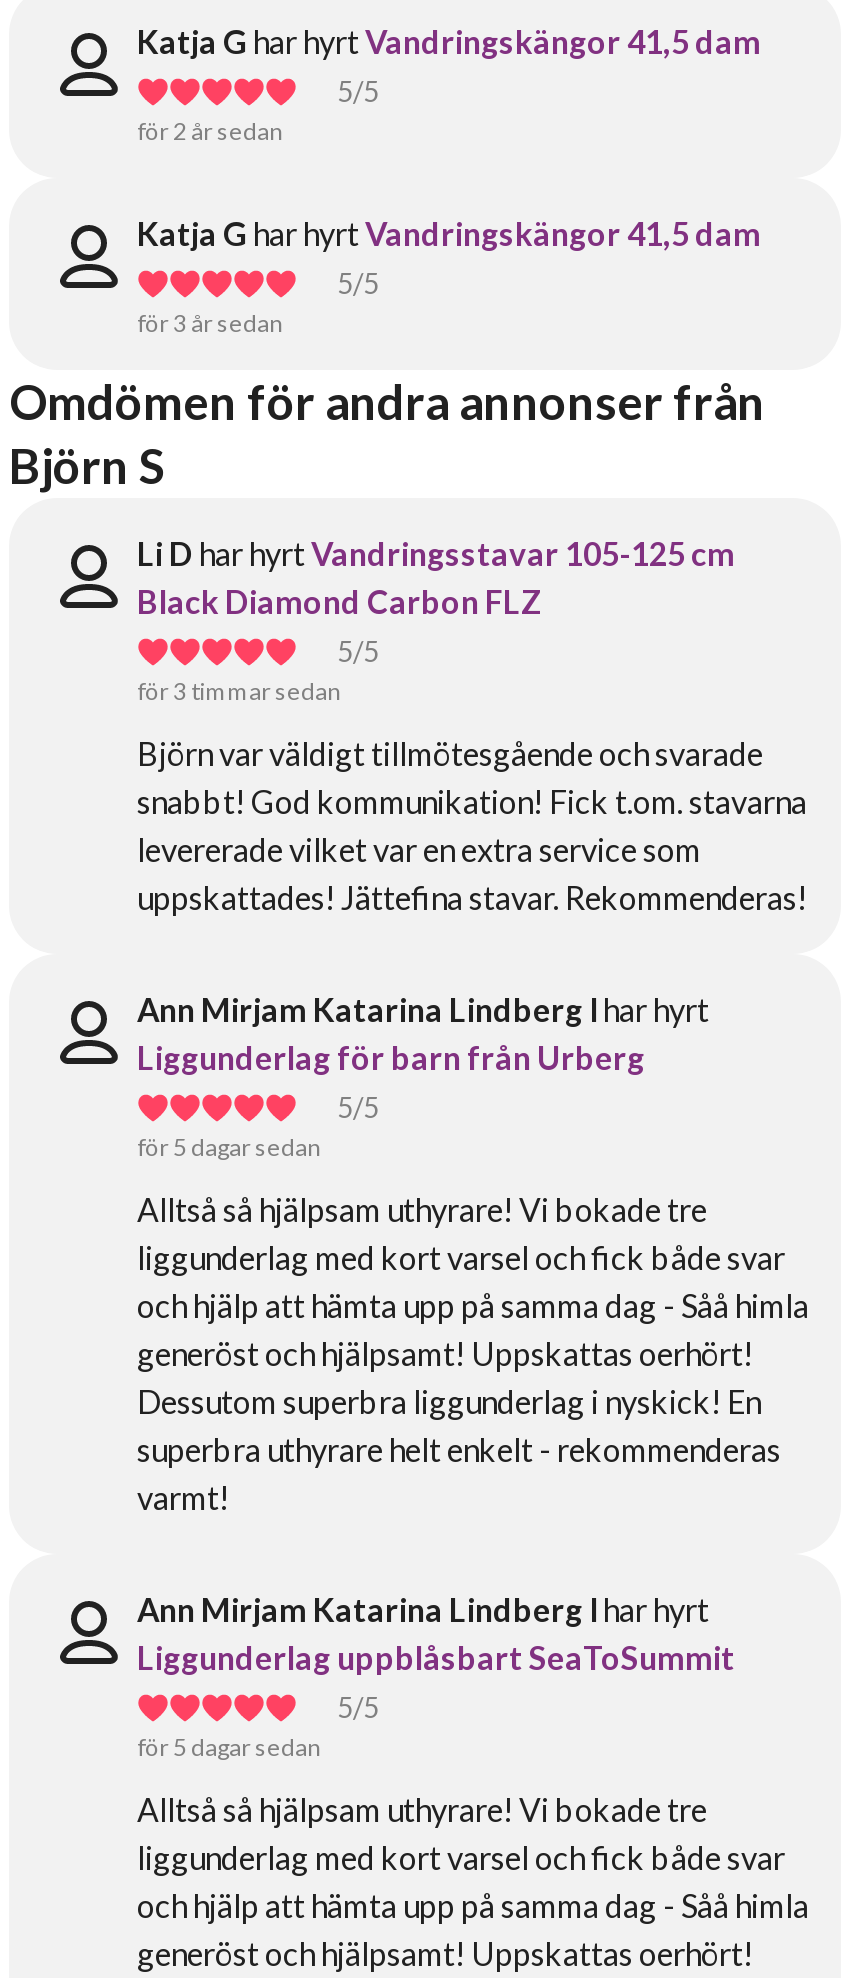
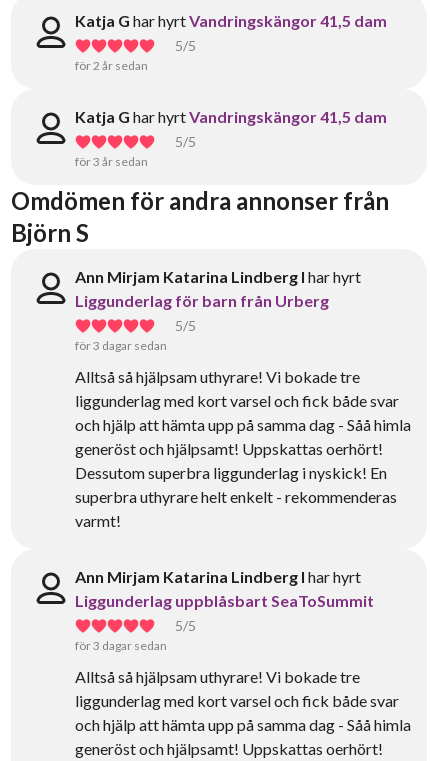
- Li D har hyrt Vandringsstavar 105-125 cm
- Black Diamond Carbon FLZ
- 5/5
- för 3 timmar sedan
- Björn var väldigt tillmötesgående och svarade
- snabbt! God kommunikation! Fick t.om. stavarna
- levererade vilket var en extra service som
- uppskattades! Jättefina stavar. Rekommenderas!

- för 5 dagar sedan
+ för 3 dagar sedan

- för 5 dagar sedan
+ för 3 dagar sedan
